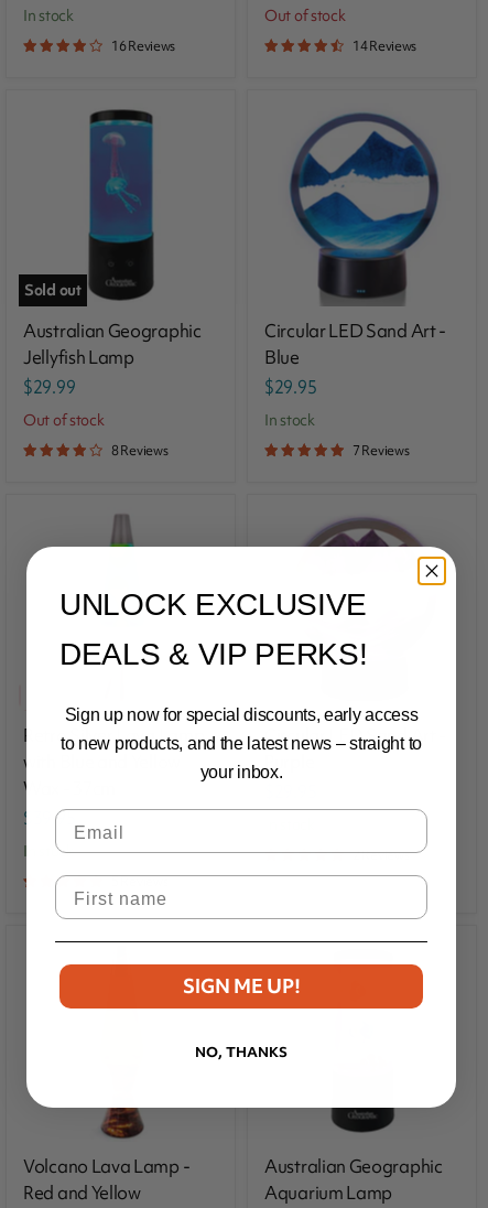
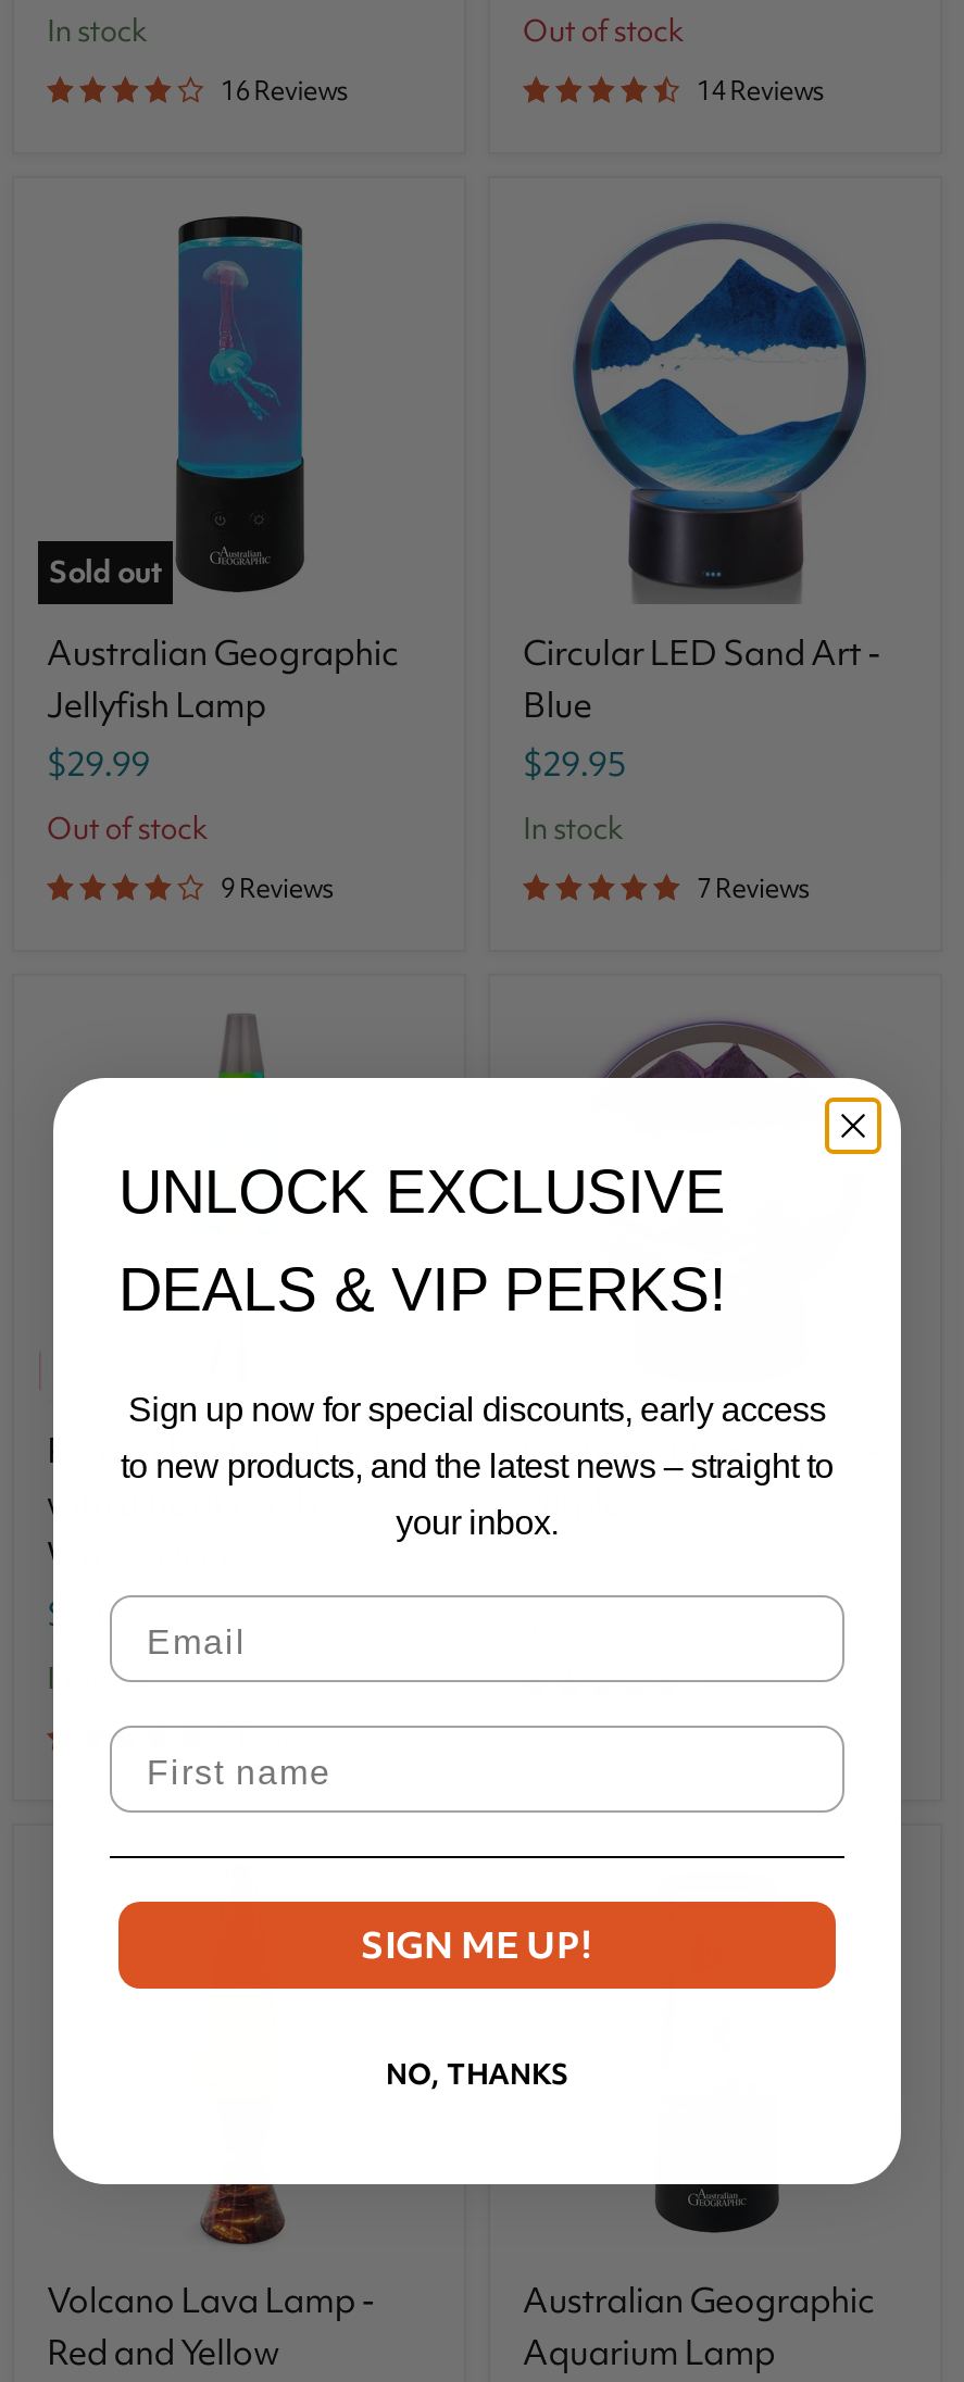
- 8 Reviews
+ 9 Reviews
